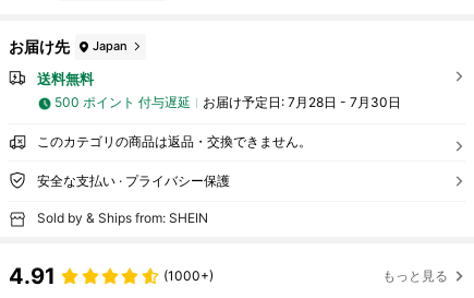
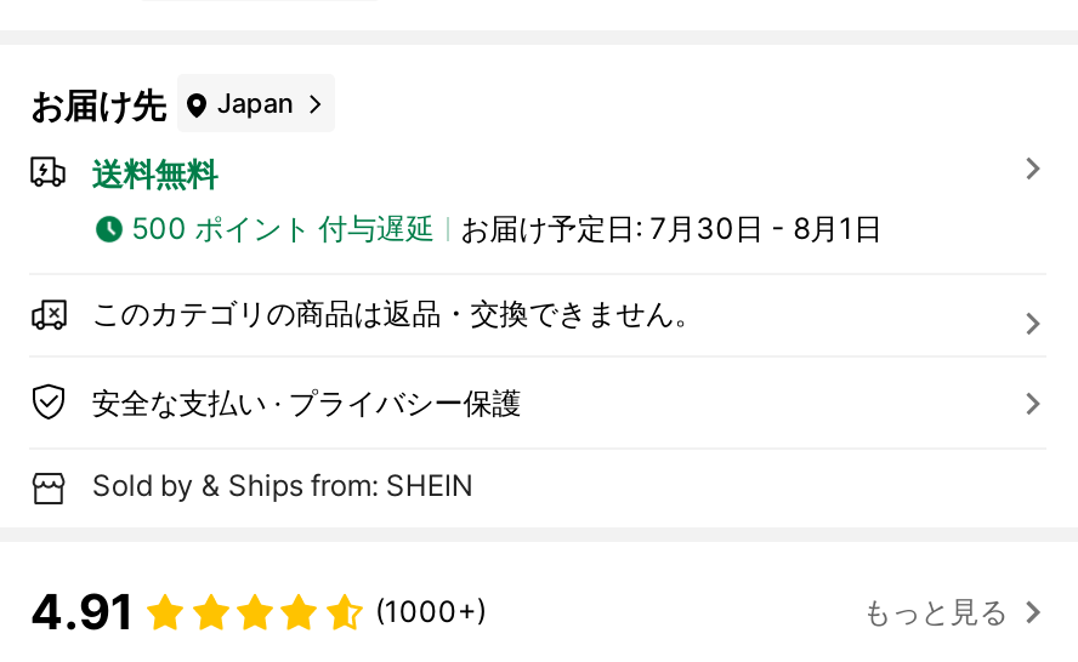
- お届け予定日: 7月28日 - 7月30日
+ お届け予定日: 7月30日 - 8月1日
